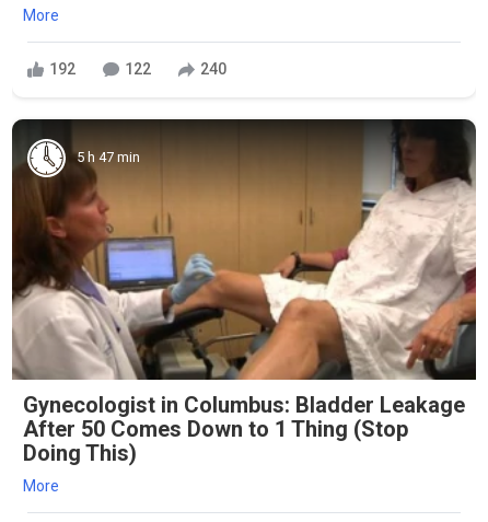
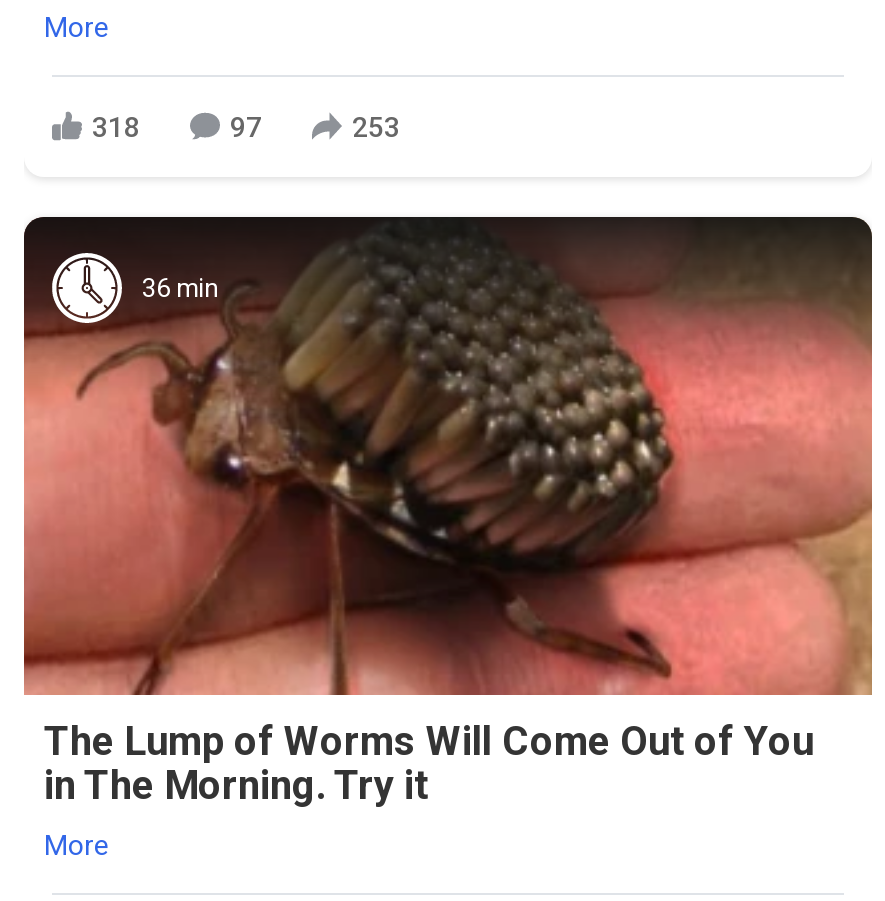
- 192
- 122
- 240
+ 318
+ 97
+ 253

- [image]
- 5 h 47 min
+ [image]
+ 36 min

- Gynecologist in Columbus: Bladder Leakage
- After 50 Comes Down to 1 Thing (Stop
- Doing This)
+ The Lump of Worms Will Come Out of You
+ in The Morning. Try it
